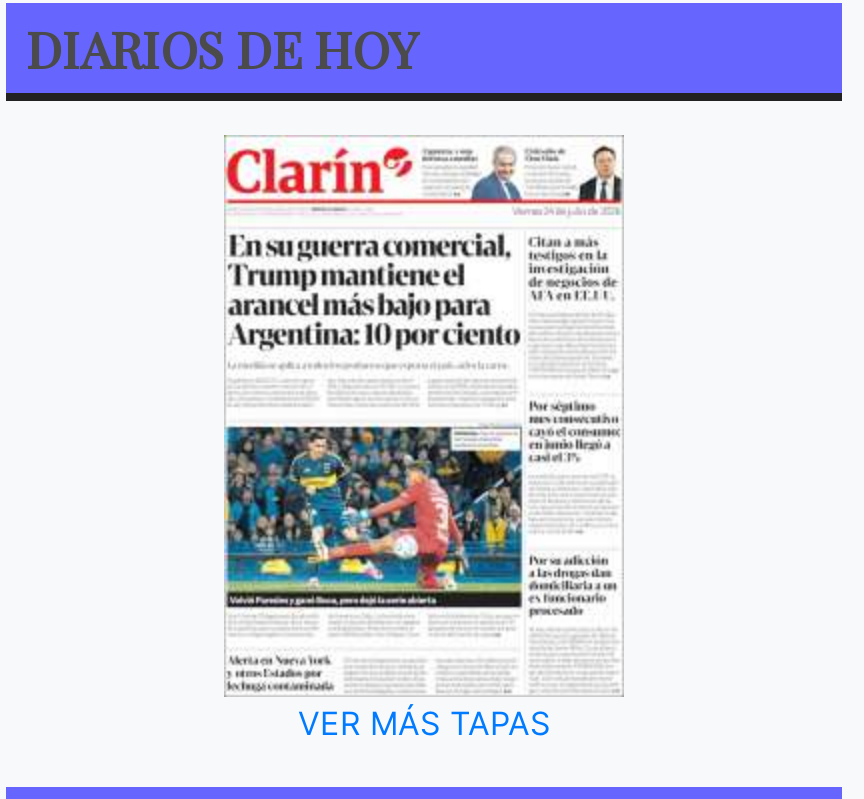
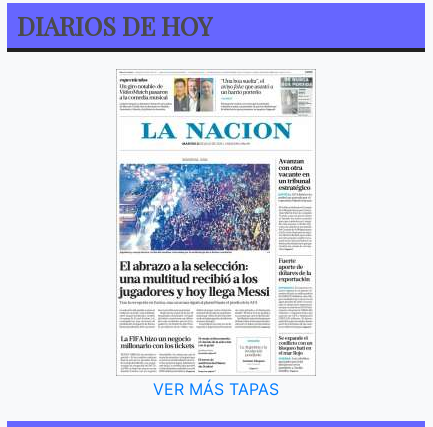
- [image]
+ [image]
